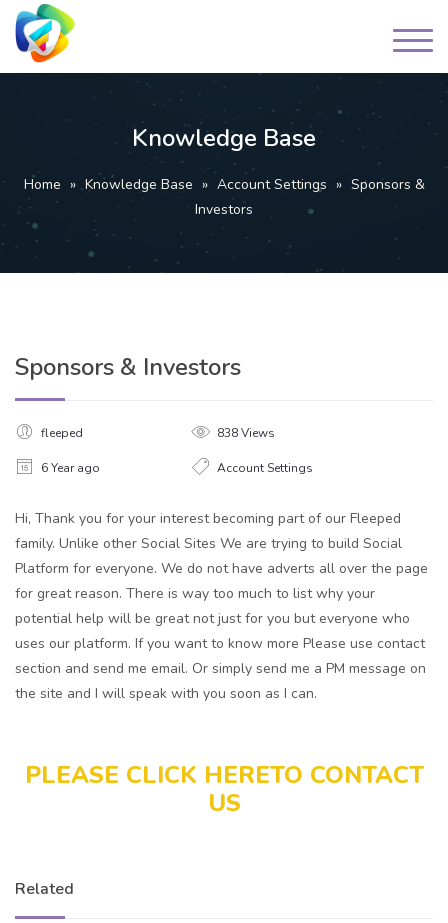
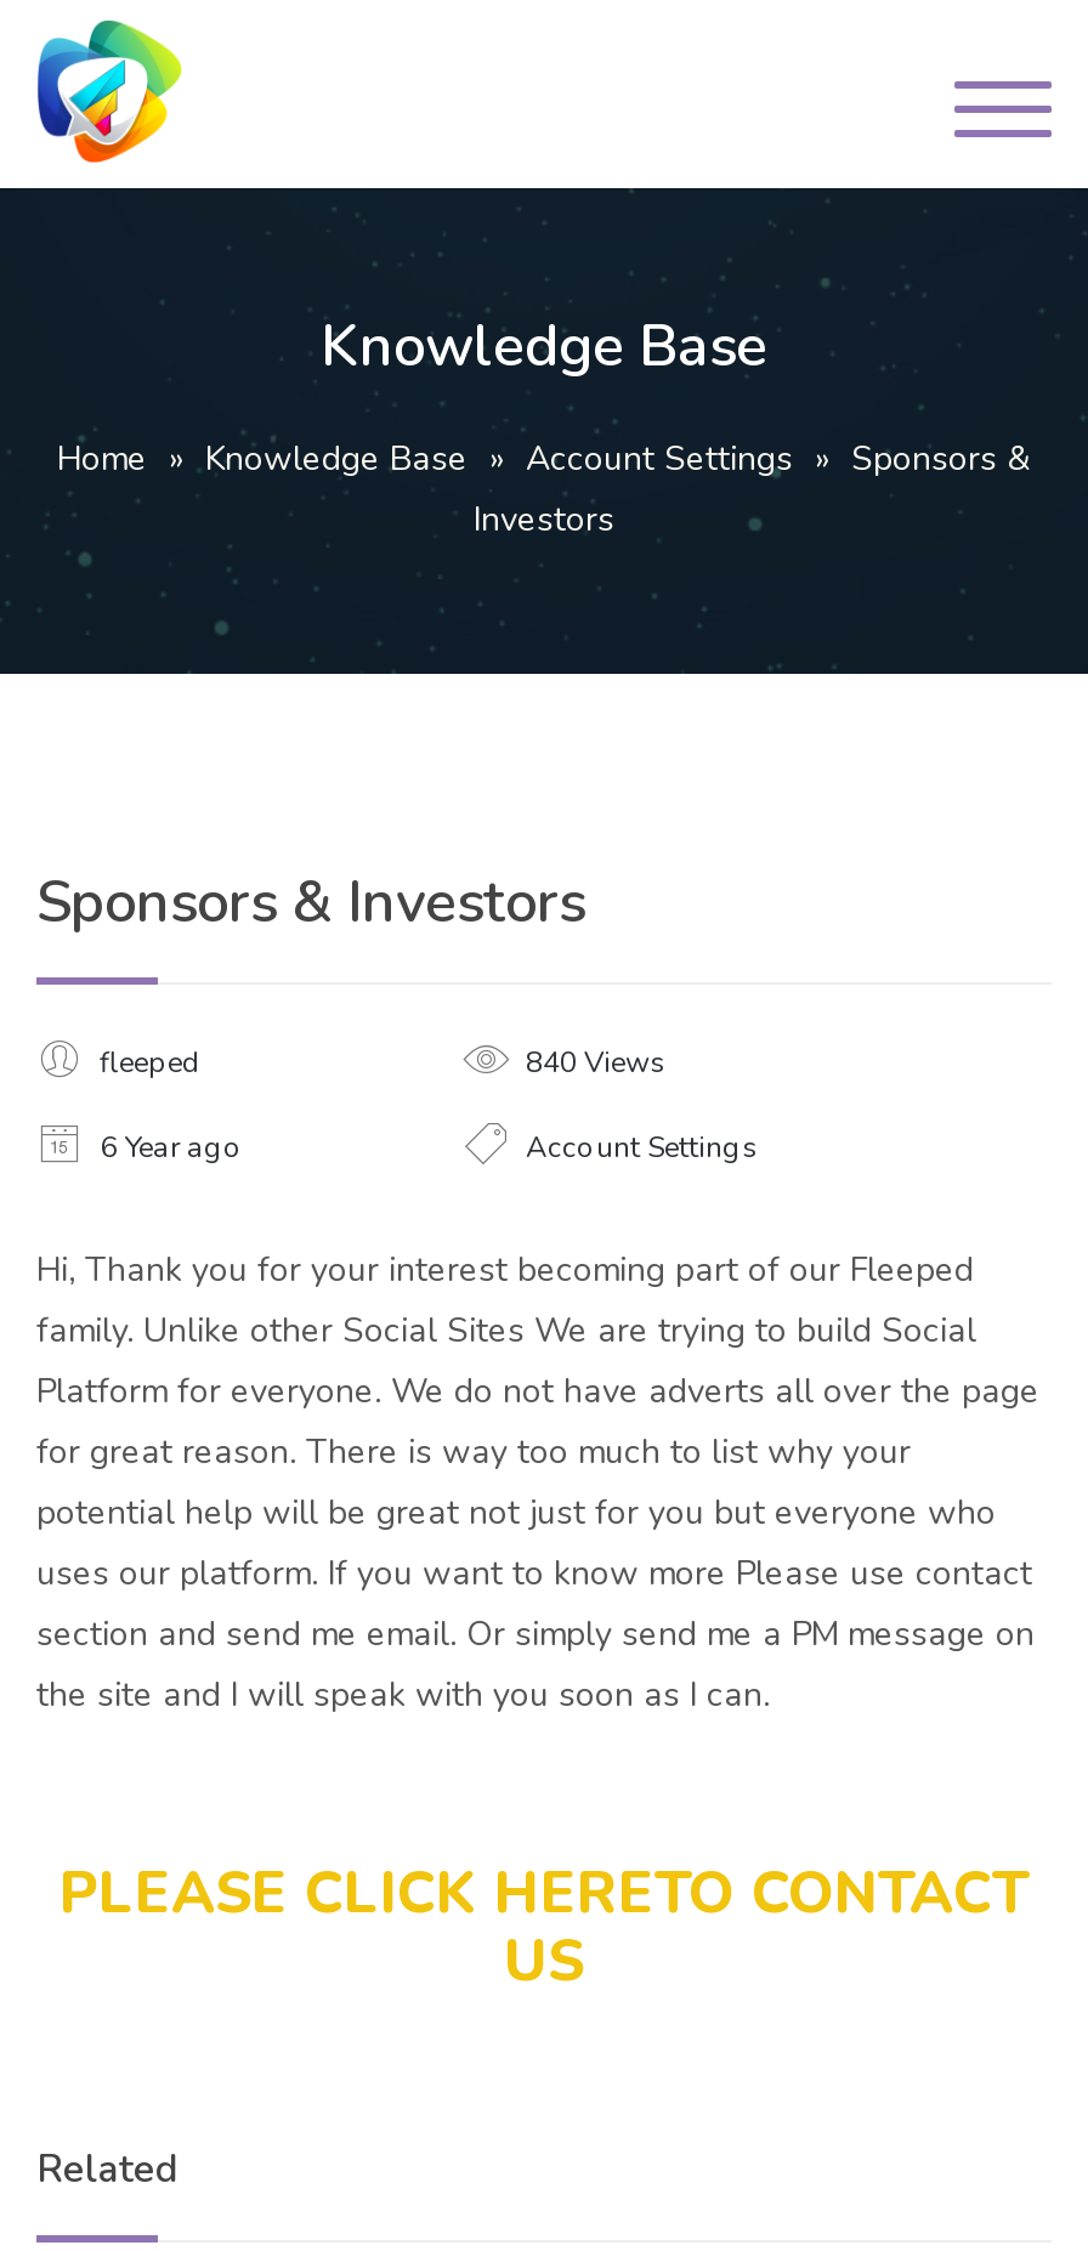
- 838 Views
+ 840 Views
